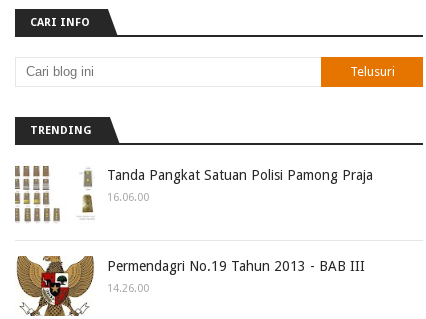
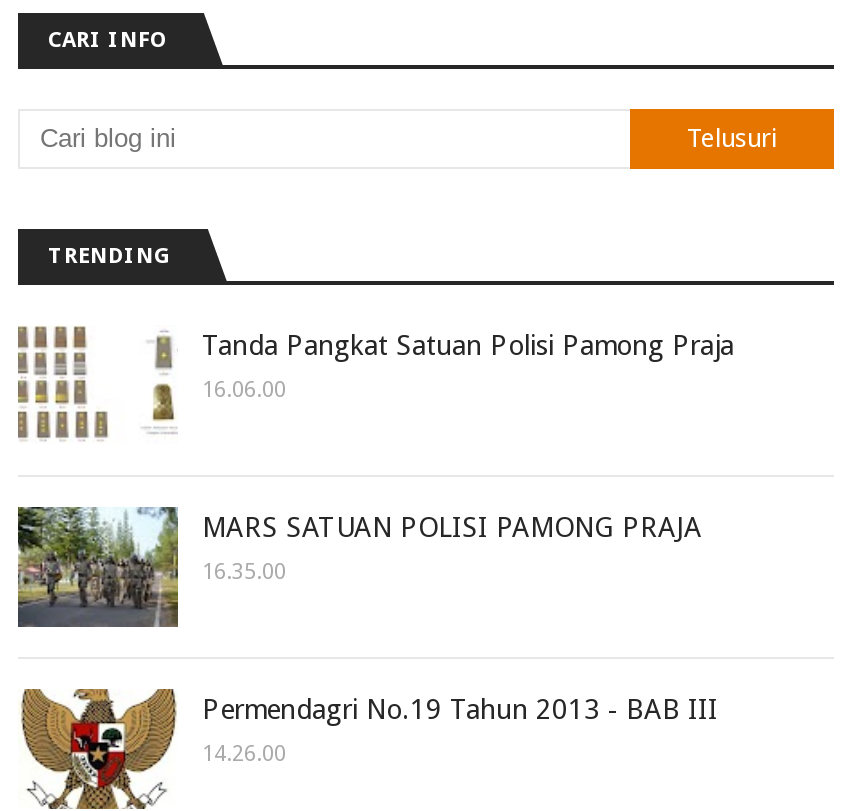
+ [image]
+ MARS SATUAN POLISI PAMONG PRAJA
+ 16.35.00
